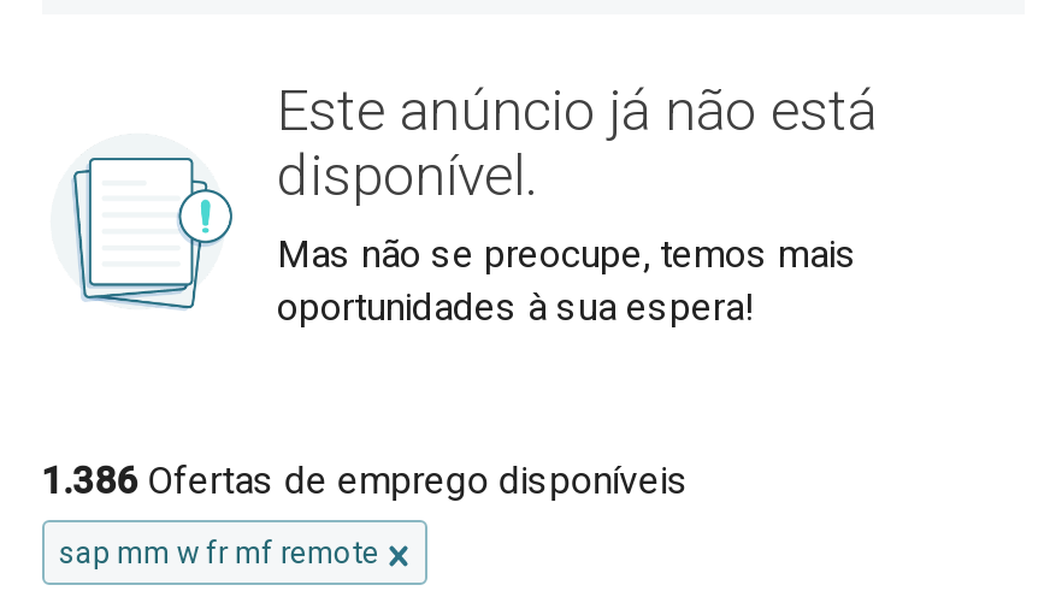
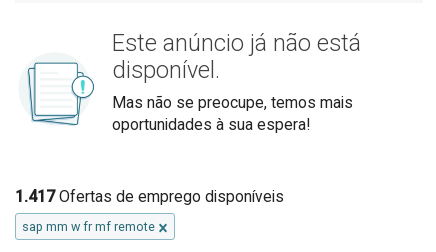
- 1.386 Ofertas de emprego disponíveis
+ 1.417 Ofertas de emprego disponíveis
